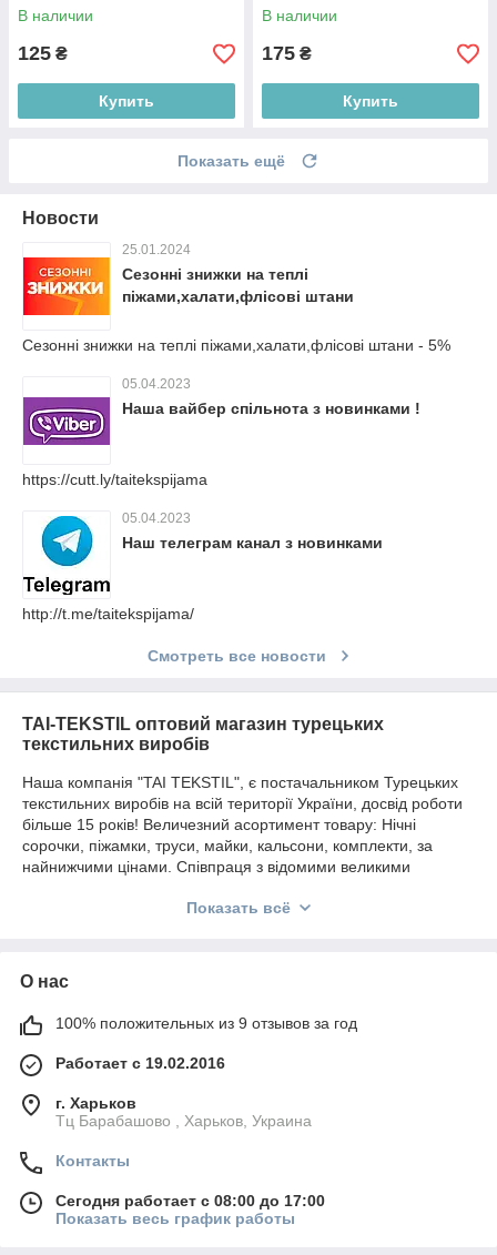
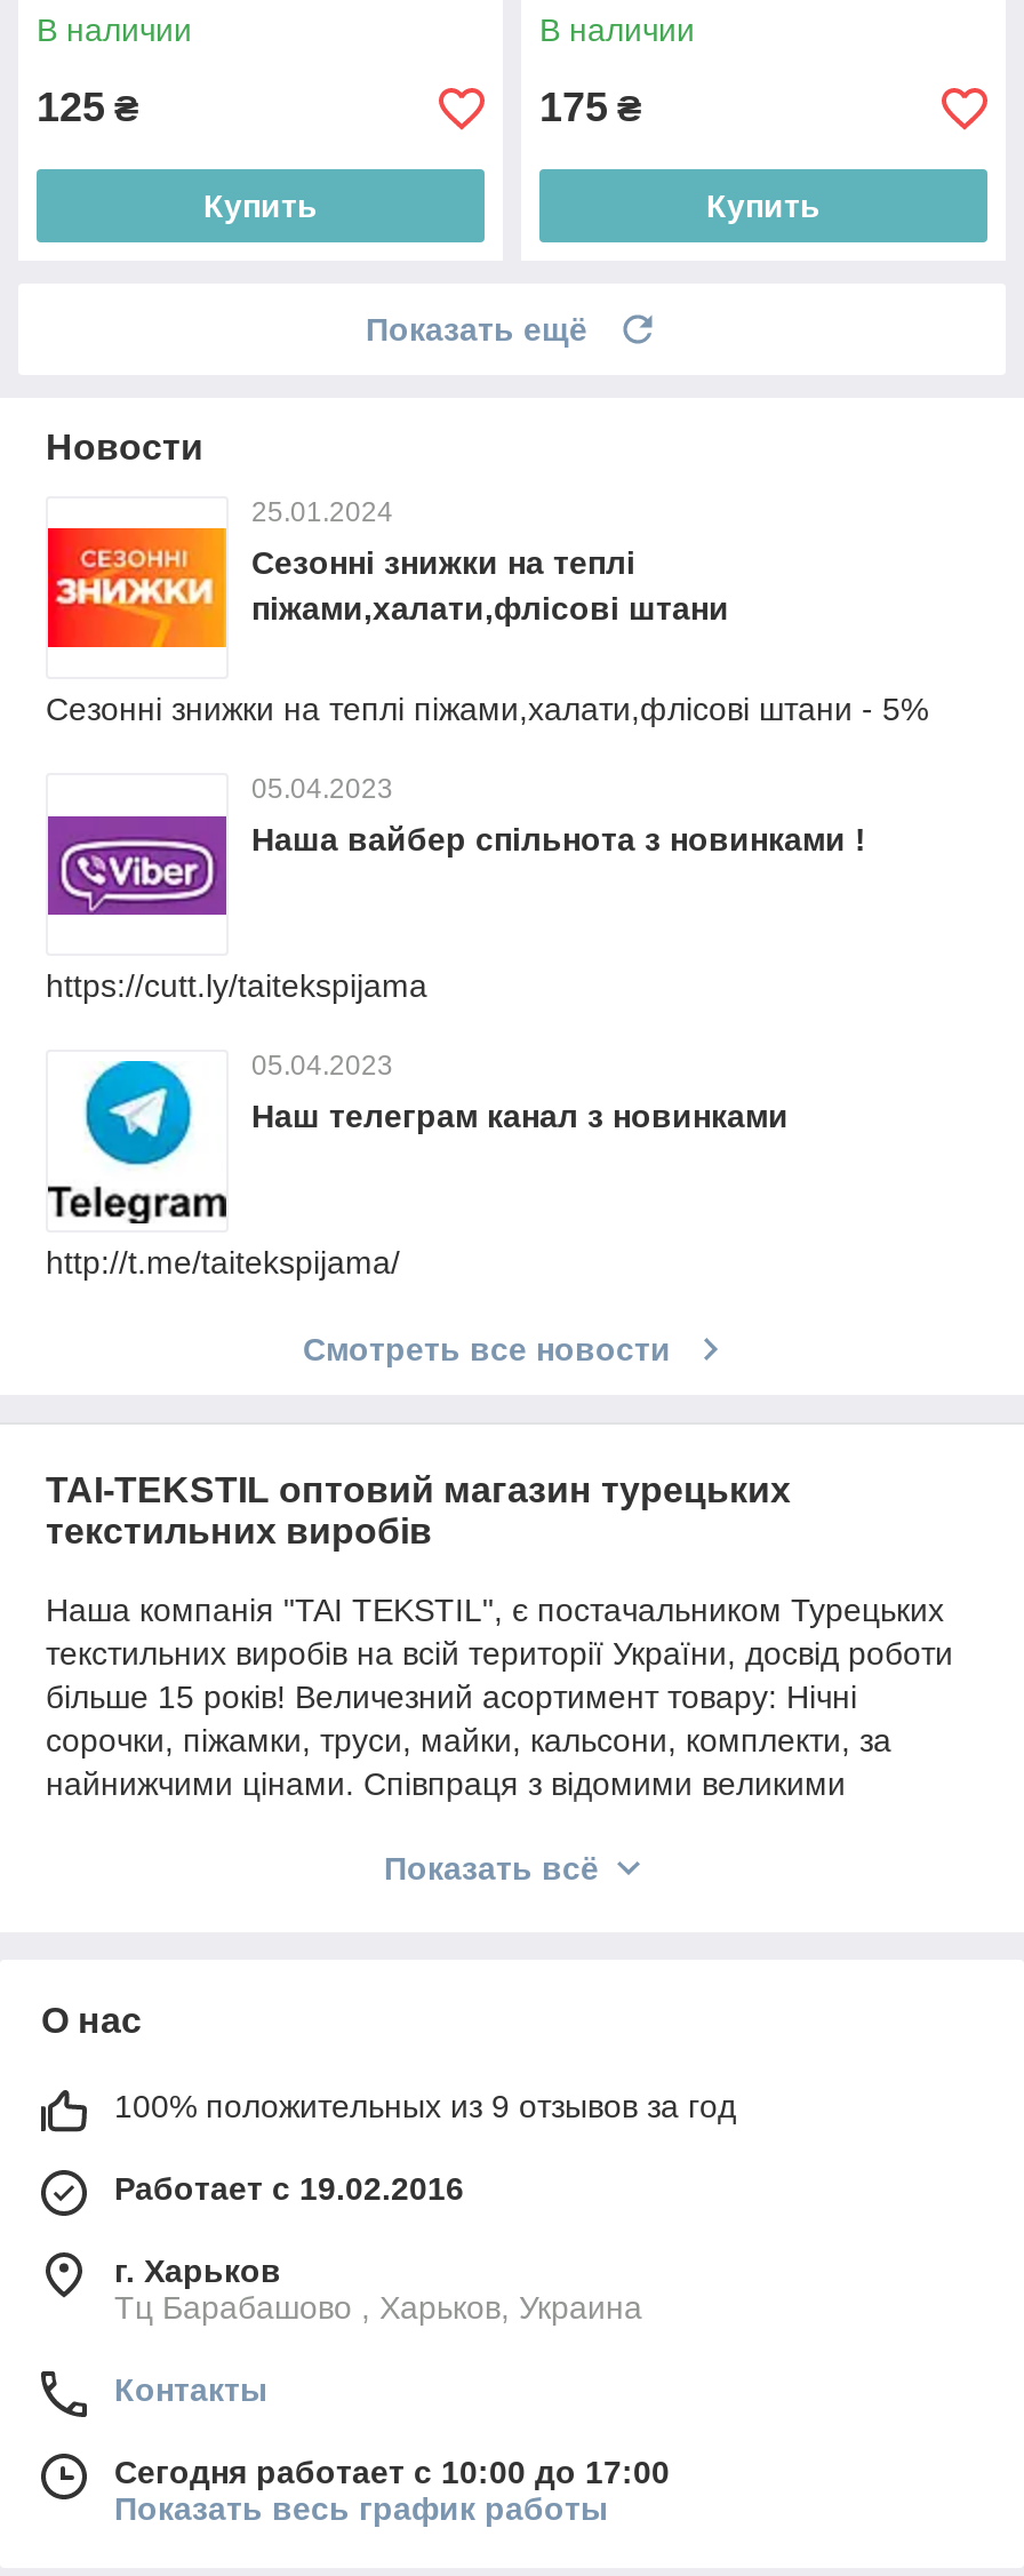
- Сегодня работает с 08:00 до 17:00
+ Сегодня работает с 10:00 до 17:00
